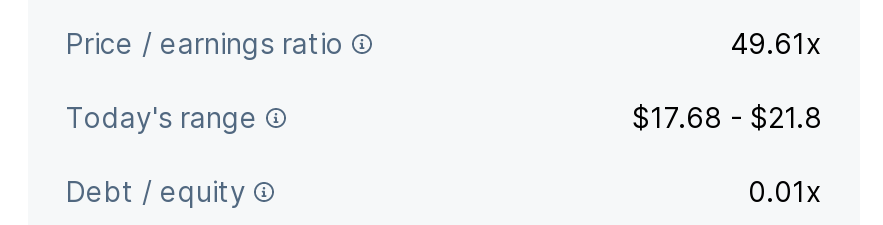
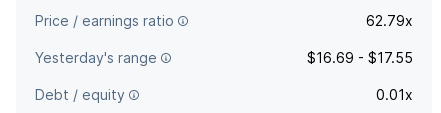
- 49.61x
+ 62.79x

- Today's range
- $17.68 - $21.8
+ Yesterday's range
+ $16.69 - $17.55
